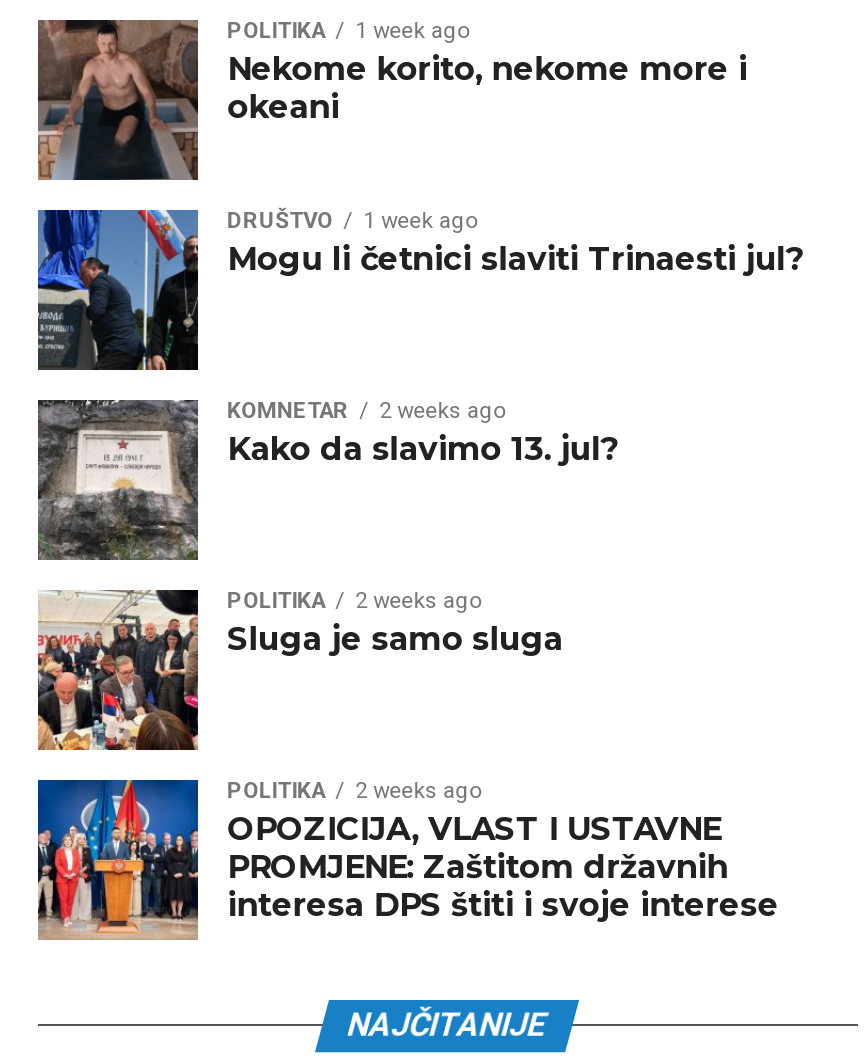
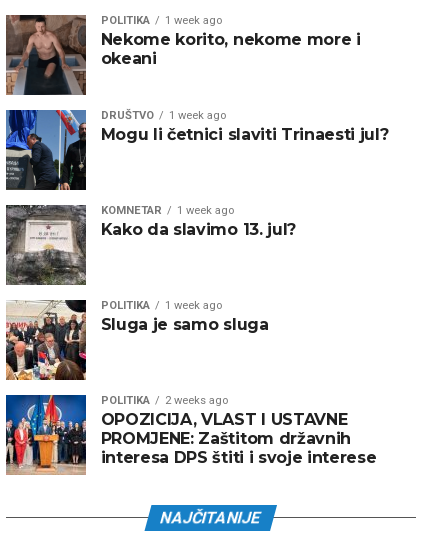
- KOMNETAR 2 weeks ago
+ KOMNETAR 1 week ago

- POLITIKA 2 weeks ago
+ POLITIKA 1 week ago
